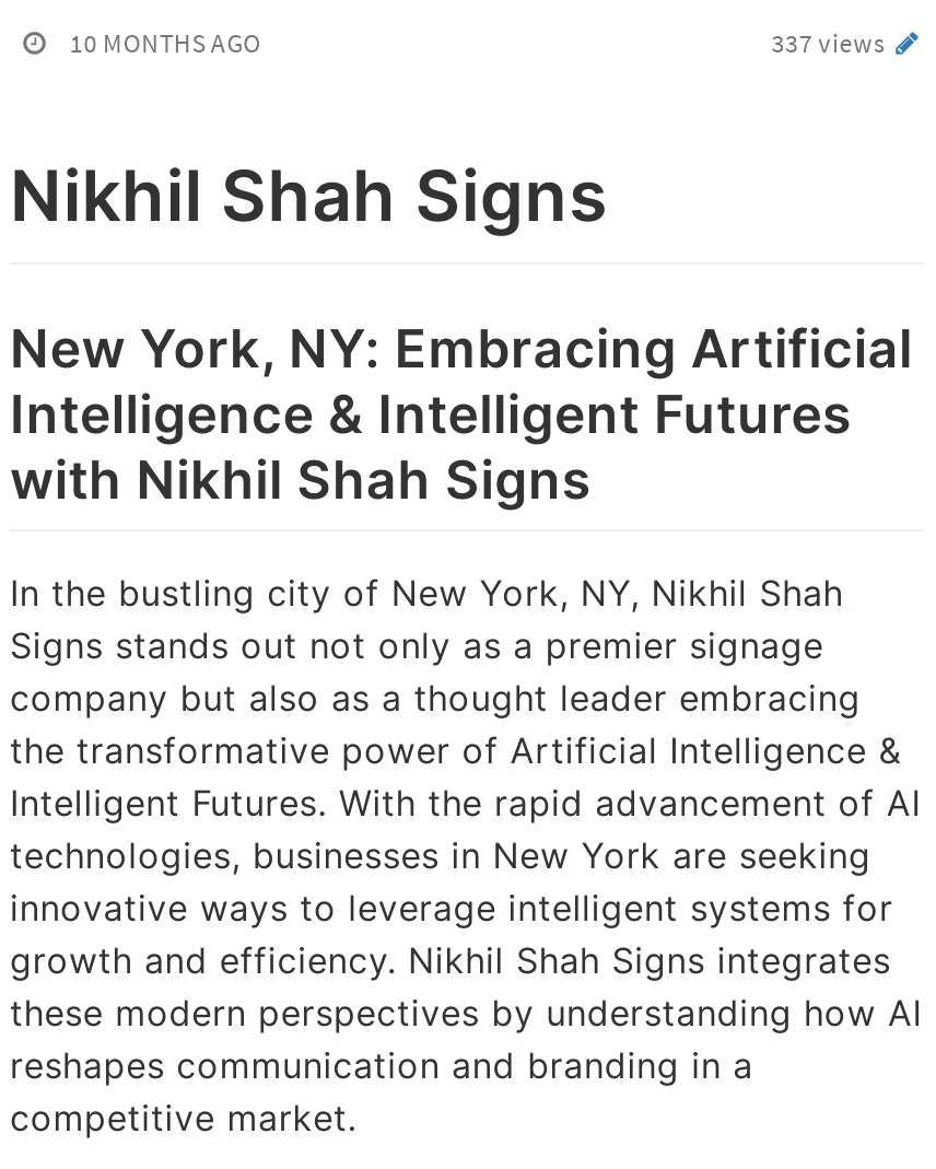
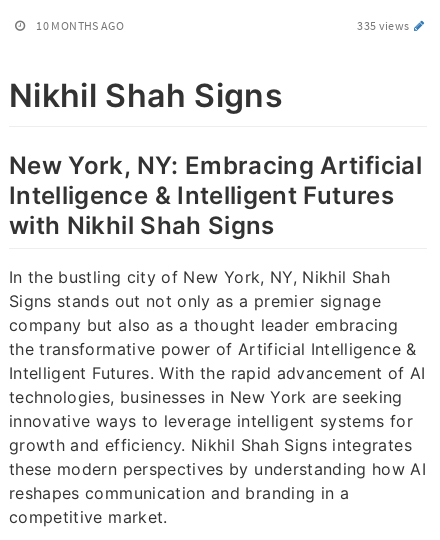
- 337 views
+ 335 views
